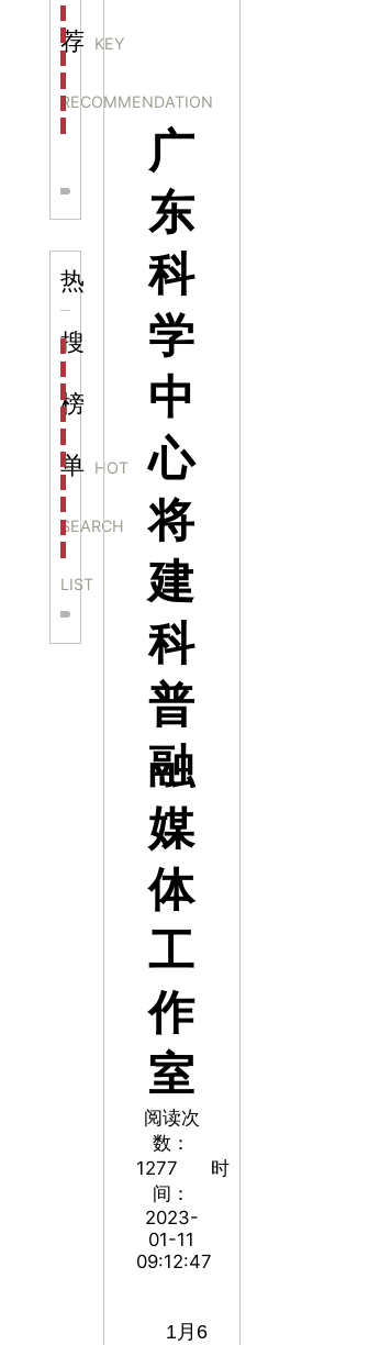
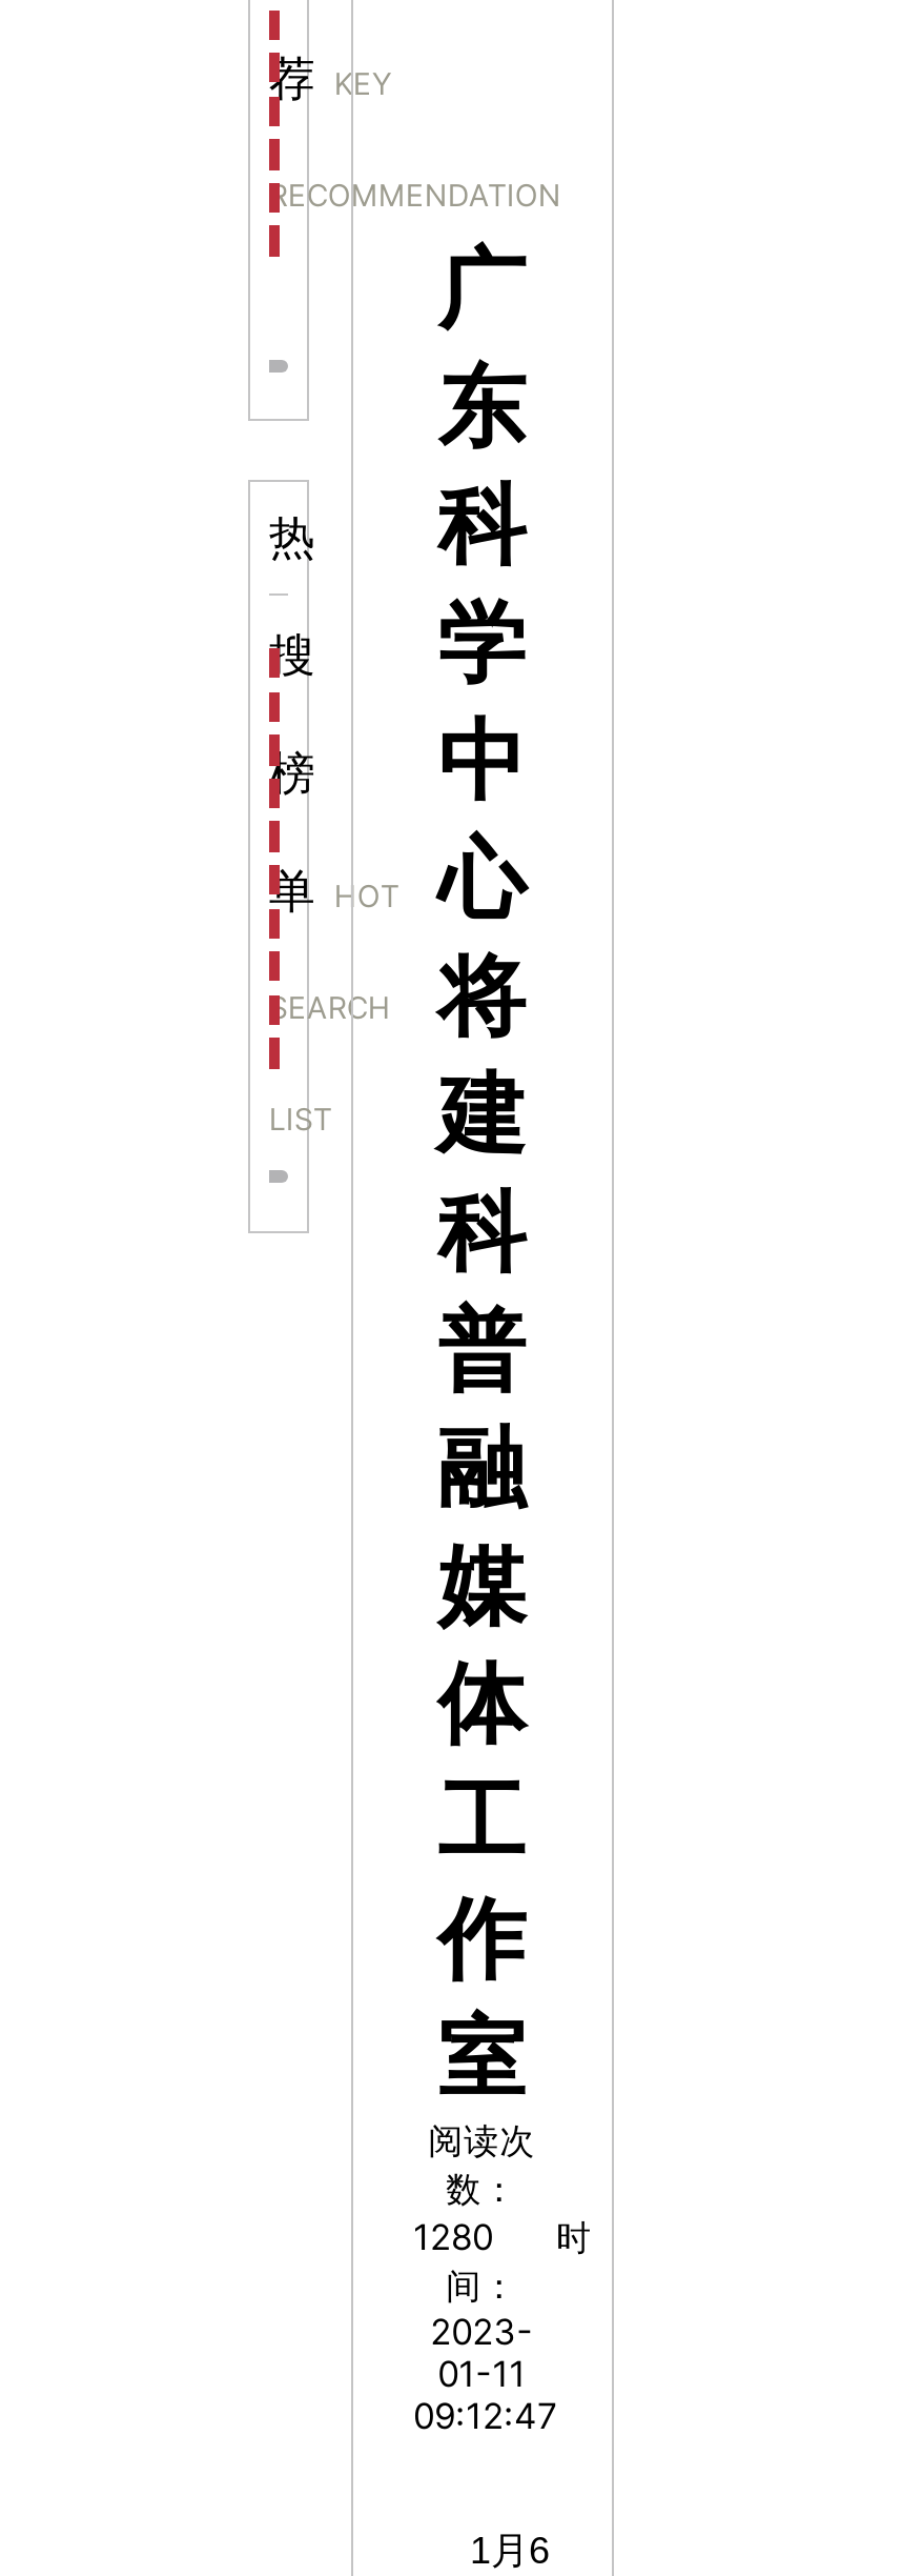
- 1277 时
+ 1280 时
